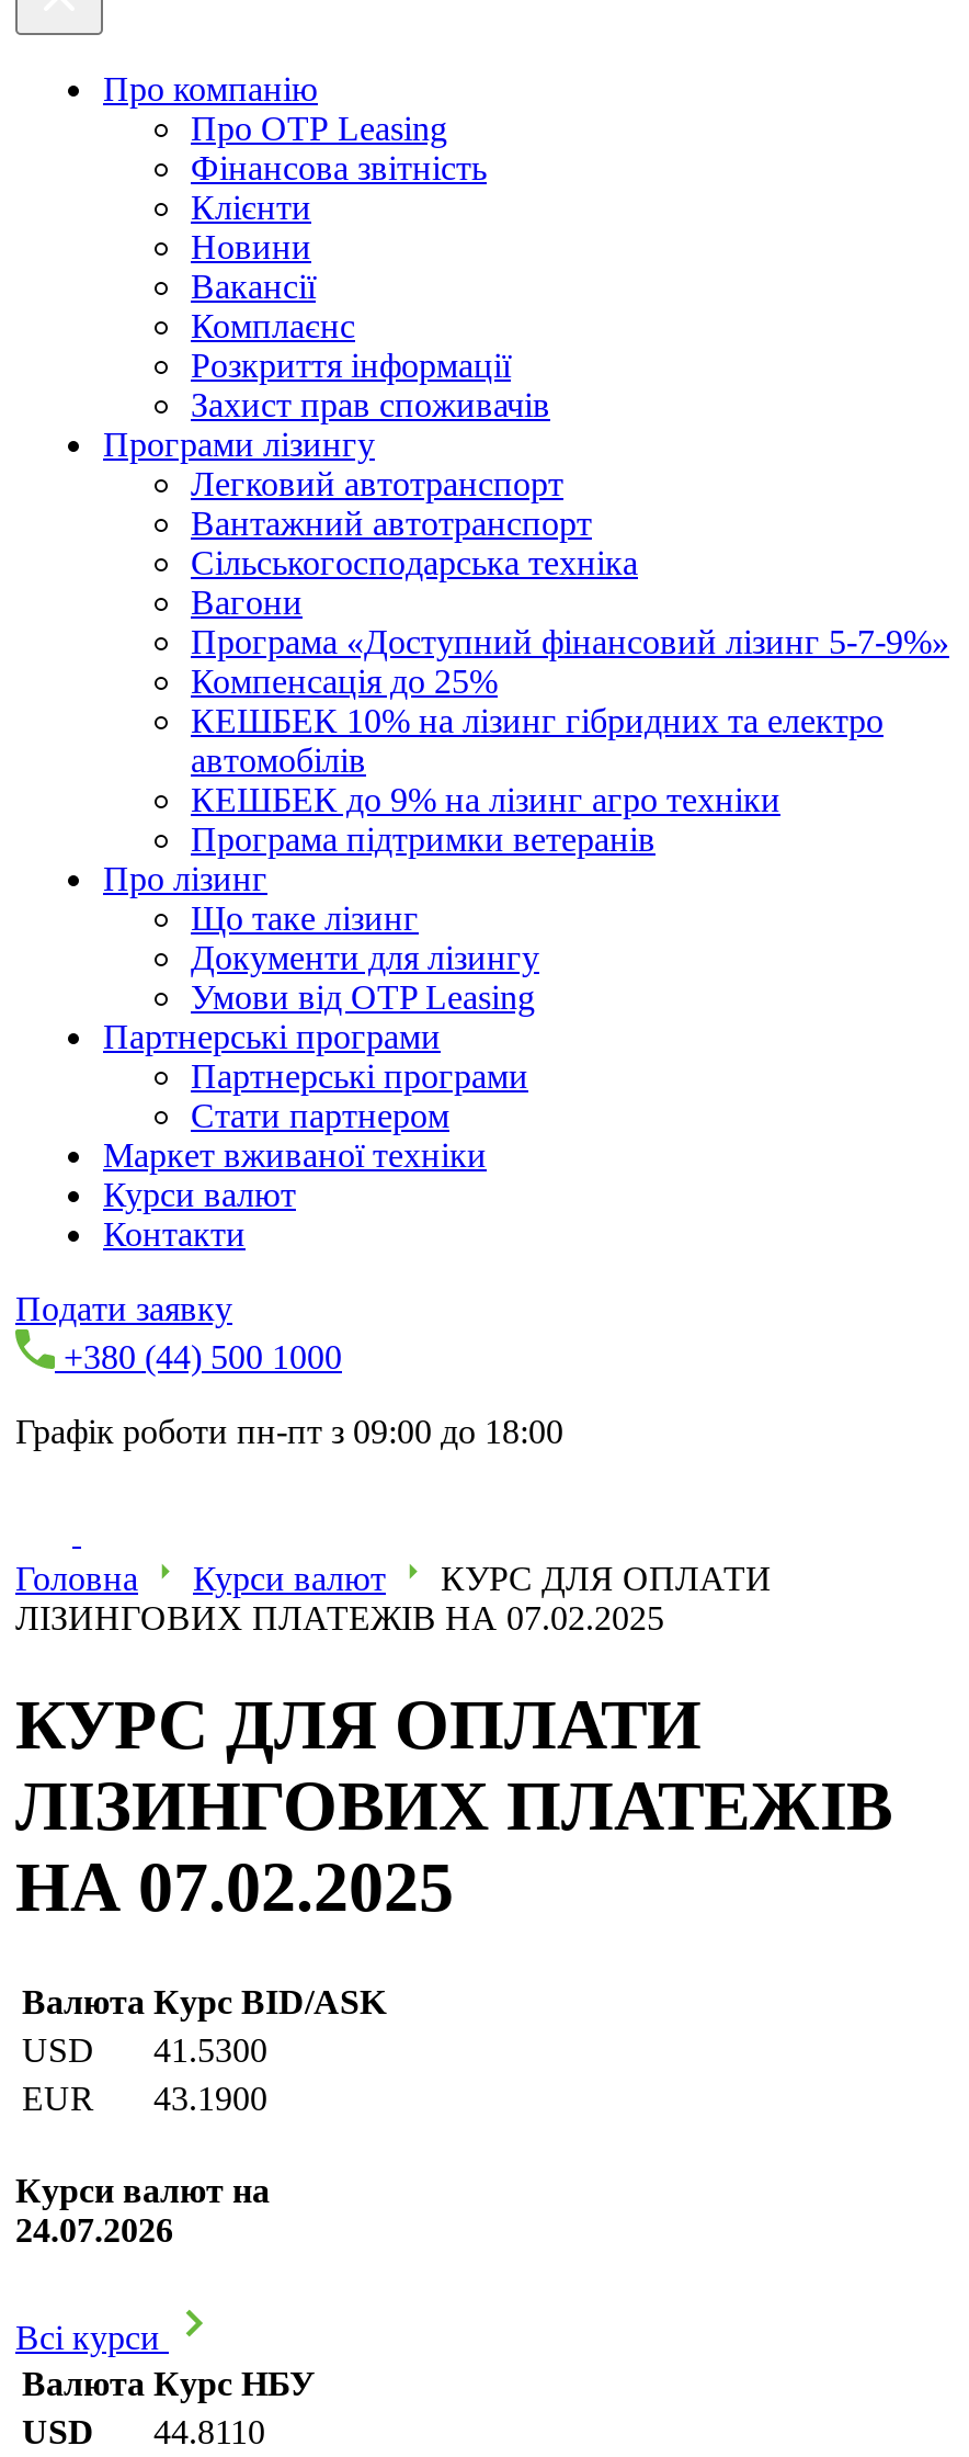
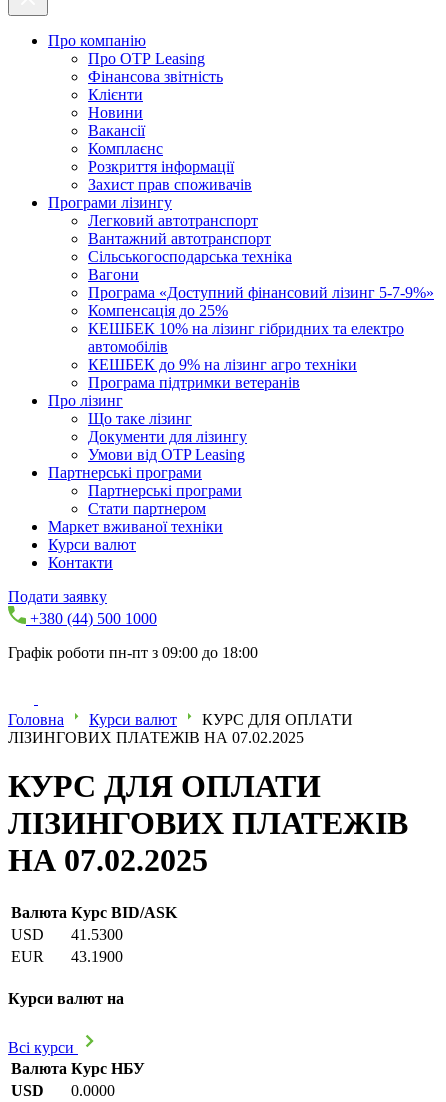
- 24.07.2026

- USD 44.8110
+ USD 0.0000
